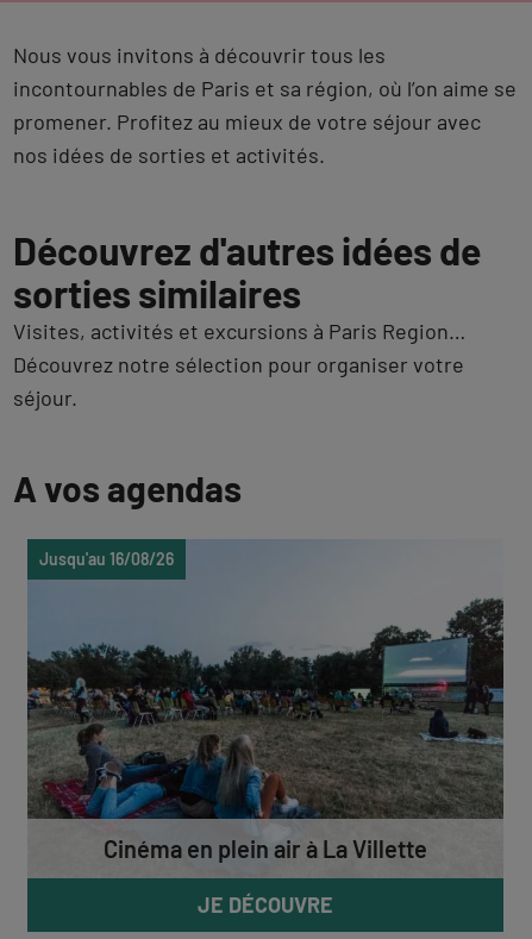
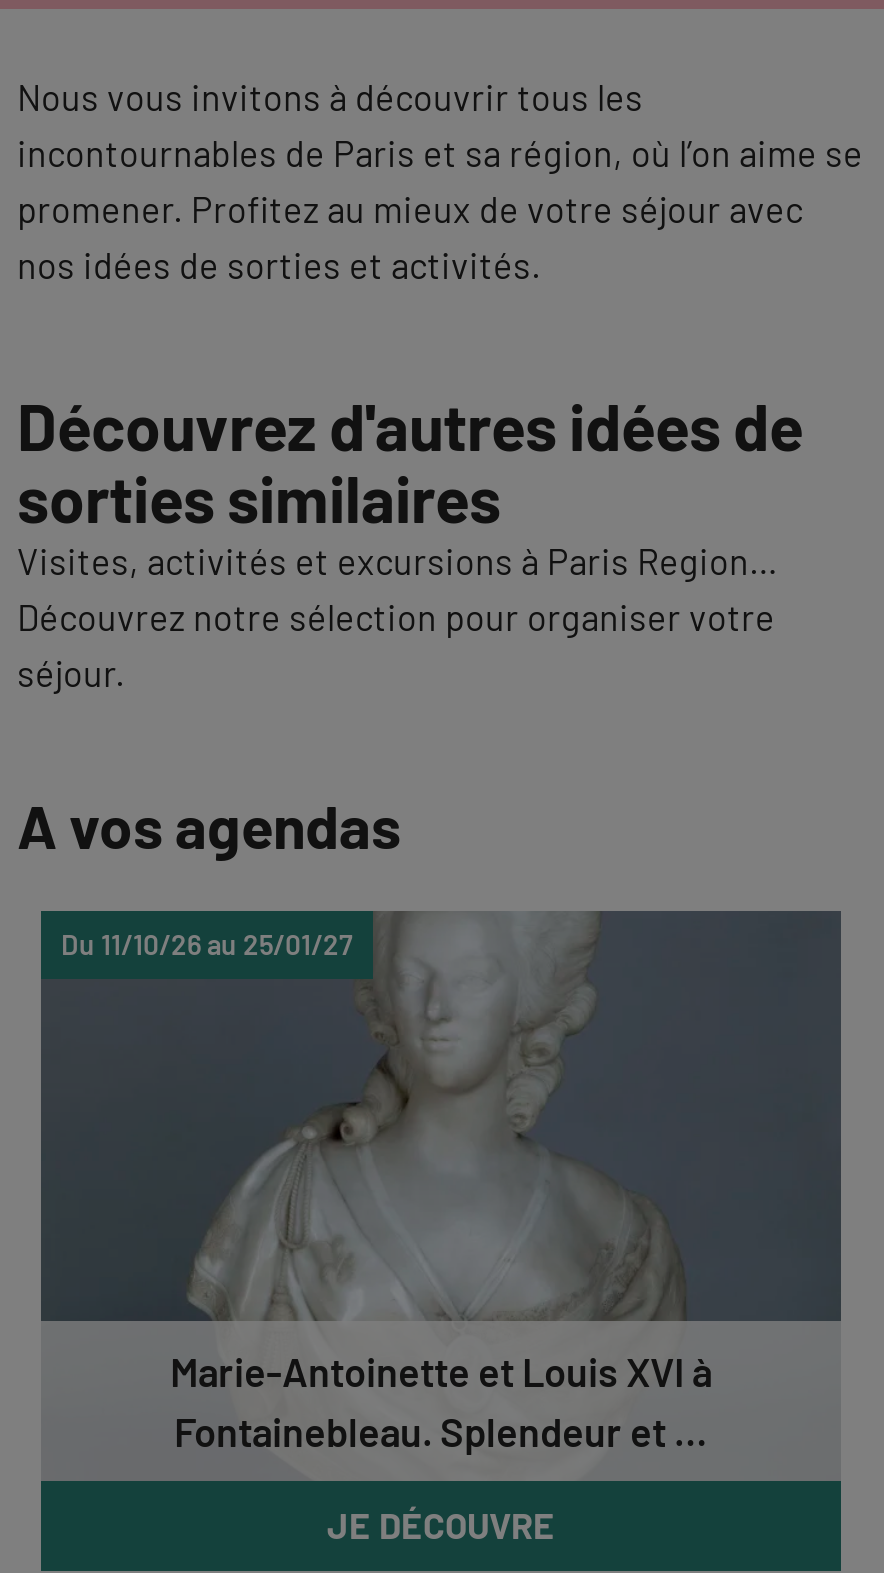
- [image]
- Jusqu'au 16/08/26
+ [image]
+ Du 11/10/26 au 25/01/27

- Cinéma en plein air à La Villette
+ Marie-Antoinette et Louis XVI à
+ Fontainebleau. Splendeur et …
